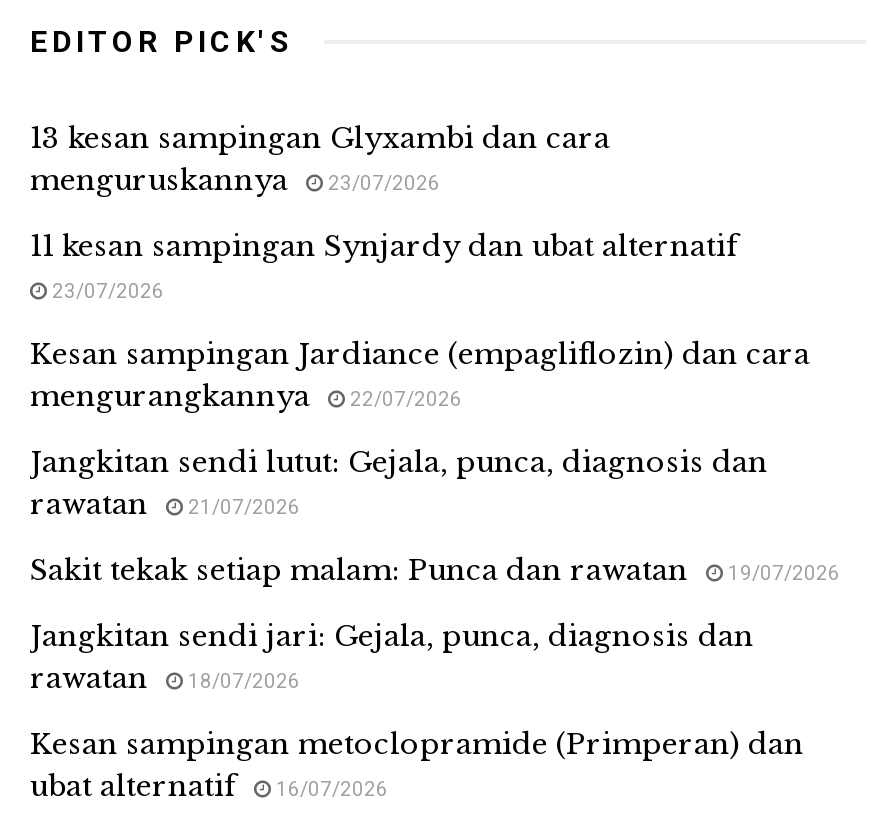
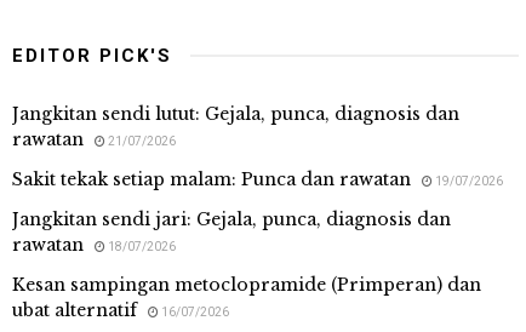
- 13 kesan sampingan Glyxambi dan cara
- menguruskannya
- 23/07/2026
- 11 kesan sampingan Synjardy dan ubat alternatif
- 23/07/2026
- Kesan sampingan Jardiance (empagliflozin) dan cara
- mengurangkannya
- 22/07/2026
